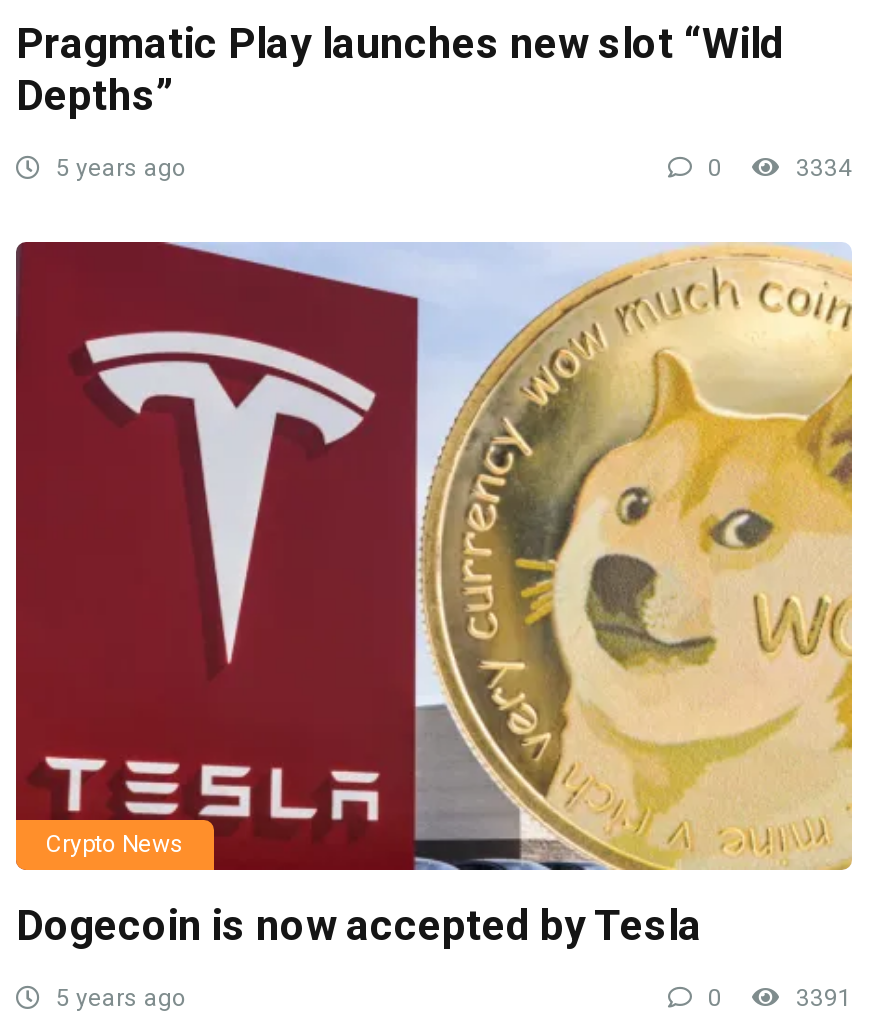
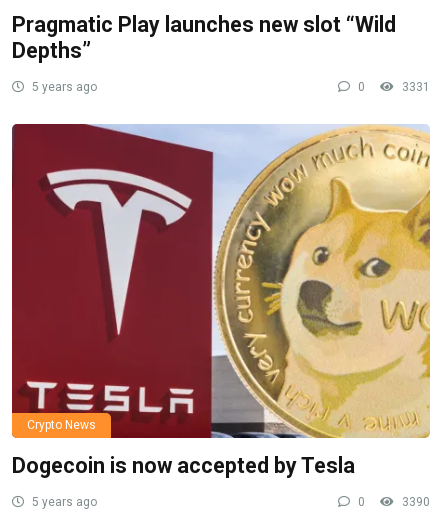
- 3334
+ 3331

- 3391
+ 3390
